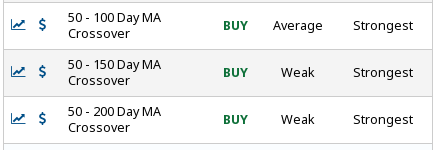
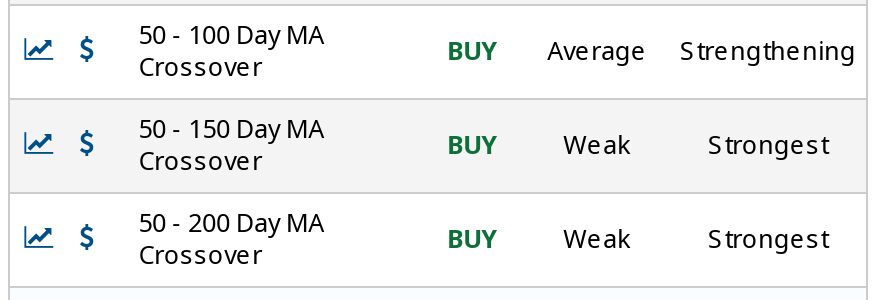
- Strongest
+ Strengthening
